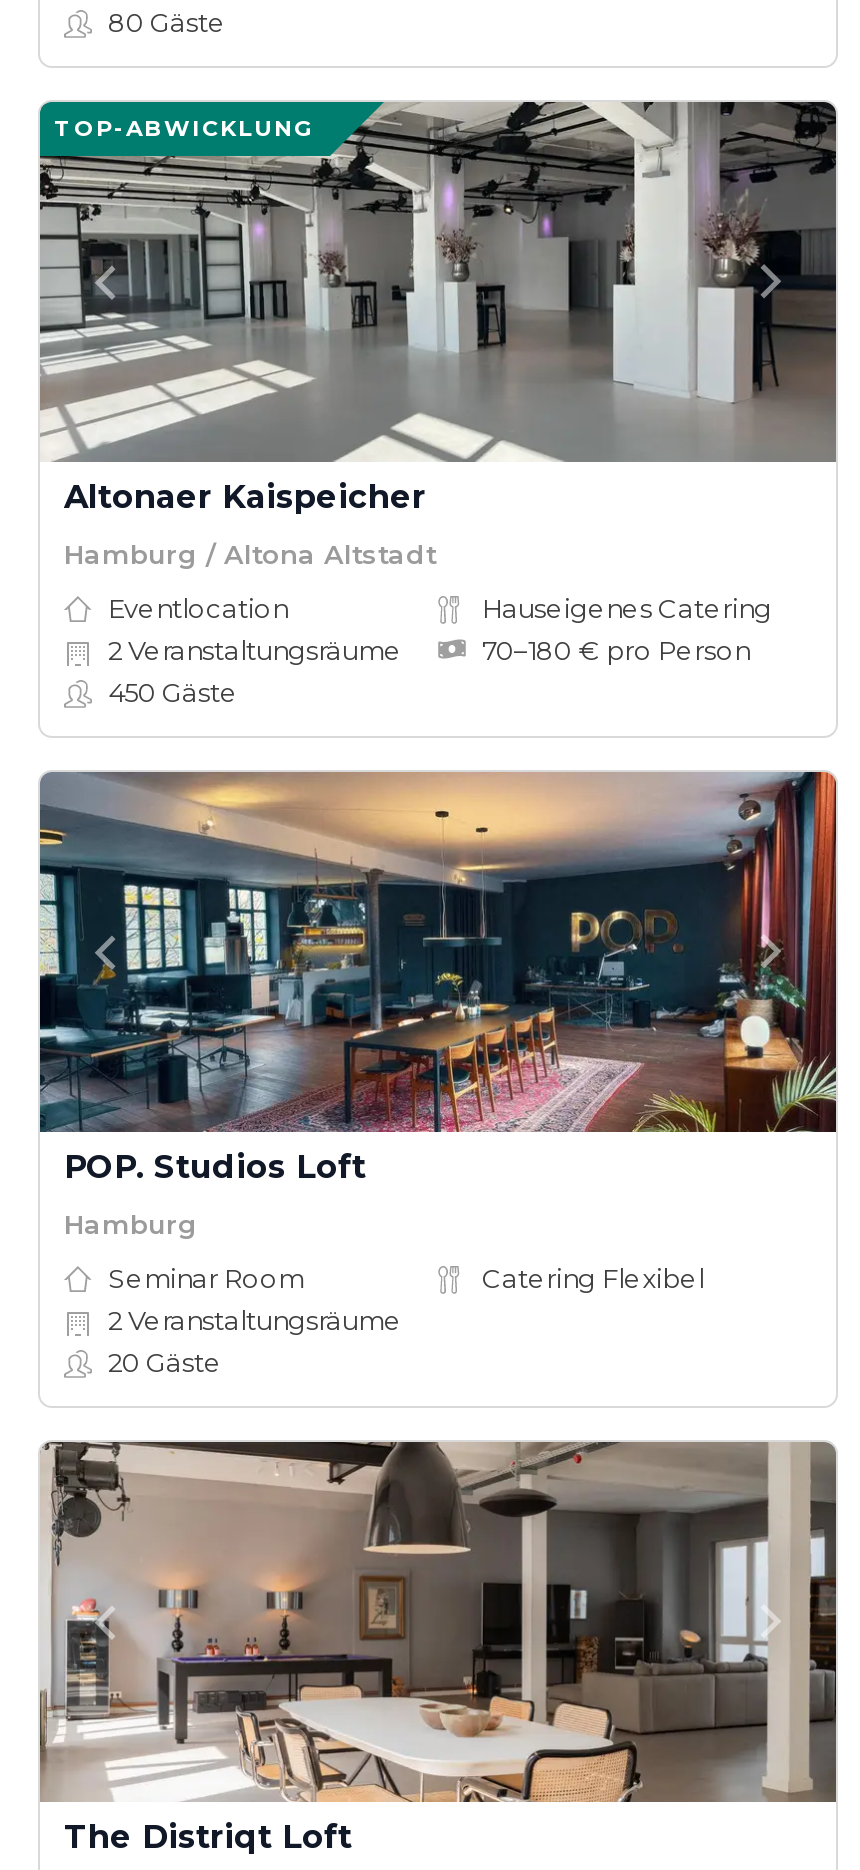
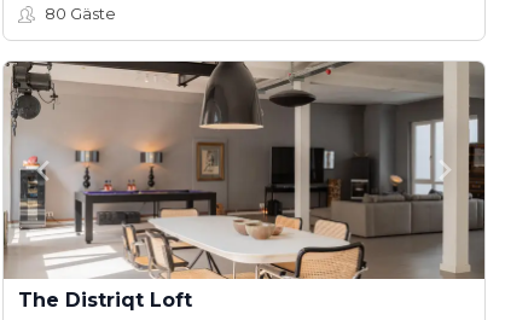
- [image]
- TOP-ABWICKLUNG

- Altonaer Kaispeicher
- Hamburg / Altona Altstadt
- Eventlocation
- Hauseigenes Catering
- 2 Veranstaltungsräume
- 70–180 € pro Person
- 450 Gäste

- [image]
- POP. Studios Loft
- Hamburg
- Seminar Room
- Catering Flexibel
- 2 Veranstaltungsräume
- 20 Gäste
